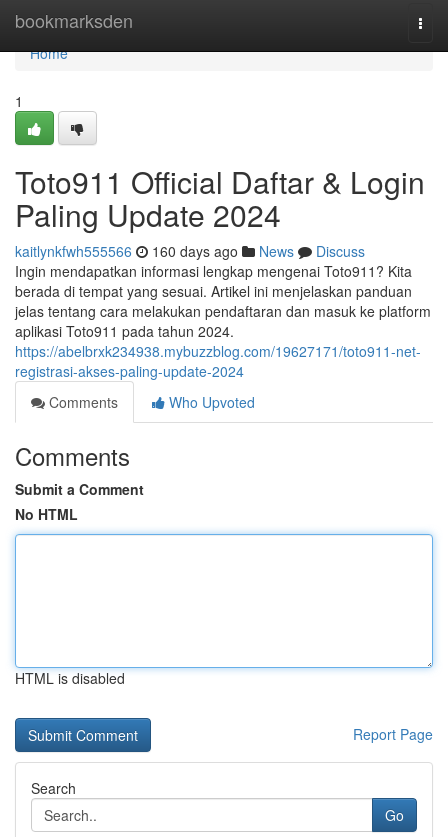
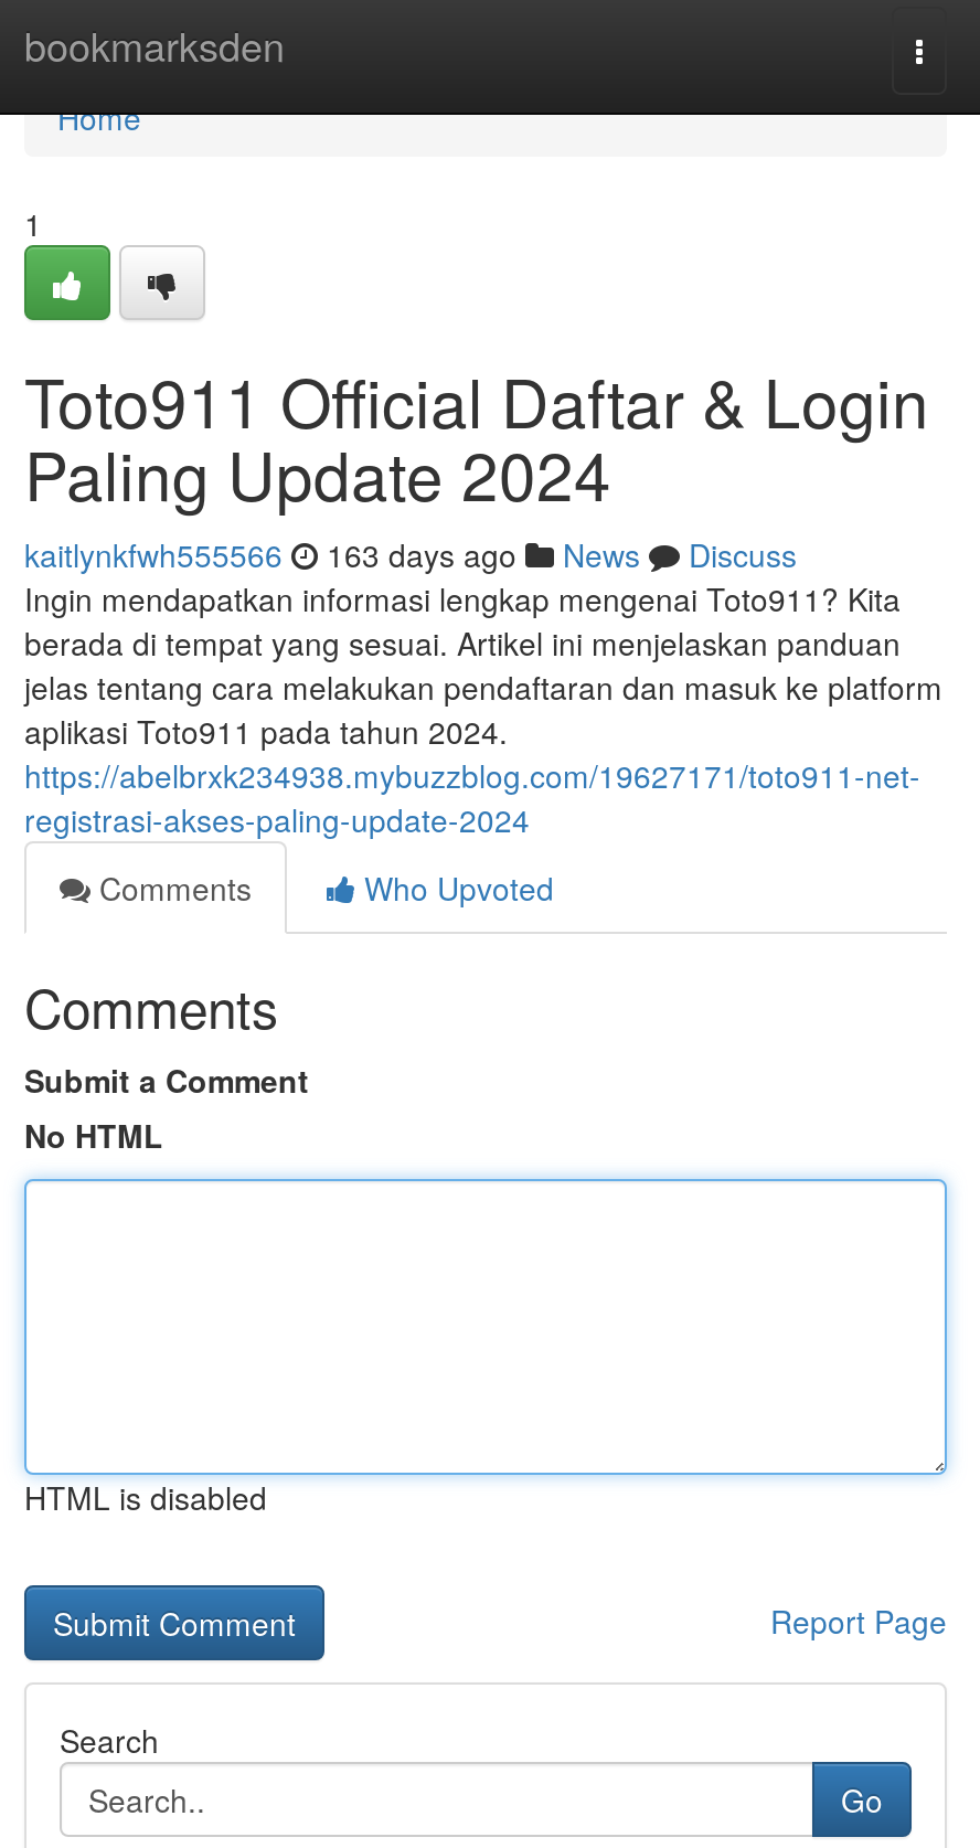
- kaitlynkfwh555566 160 days ago News Discuss
+ kaitlynkfwh555566 163 days ago News Discuss
